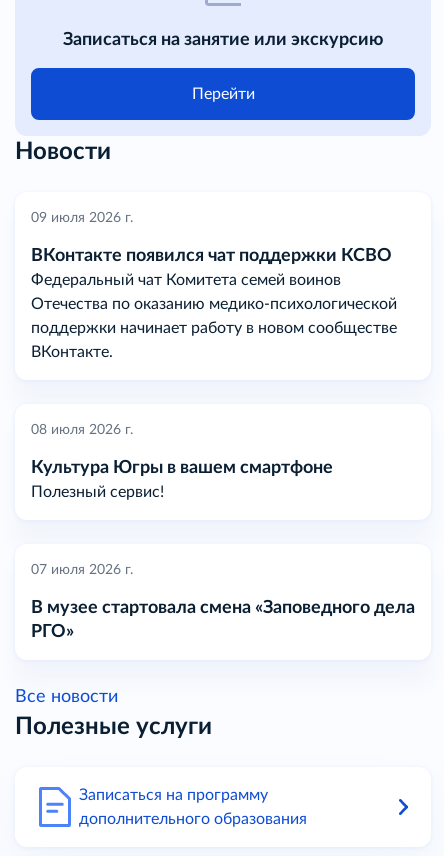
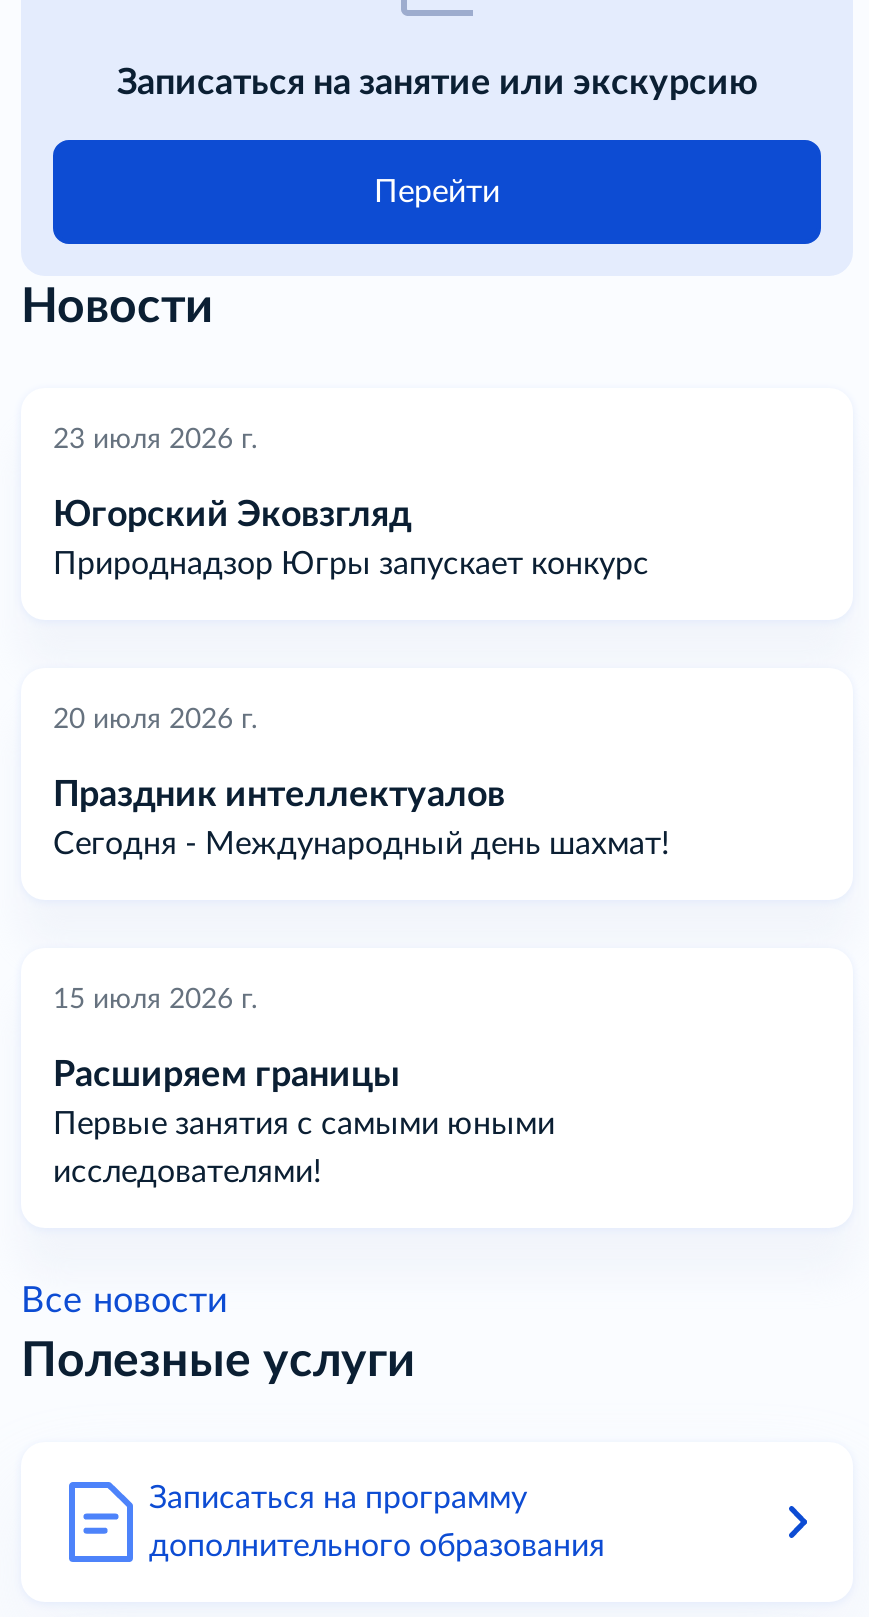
- 09 июля 2026 г.
- ВКонтакте появился чат поддержки КСВО
- Федеральный чат Комитета семей воинов
- Отечества по оказанию медико-психологической
- поддержки начинает работу в новом сообществе
- ВКонтакте.
+ 23 июля 2026 г.
+ Югорский Эковзгляд
+ Природнадзор Югры запускает конкурс

- 08 июля 2026 г.
- Культура Югры в вашем смартфоне
- Полезный сервис!
+ 20 июля 2026 г.
+ Праздник интеллектуалов
+ Сегодня - Международный день шахмат!

- 07 июля 2026 г.
- В музее стартовала смена «Заповедного дела
- РГО»
+ 15 июля 2026 г.
+ Расширяем границы
+ Первые занятия с самыми юными
+ исследователями!
